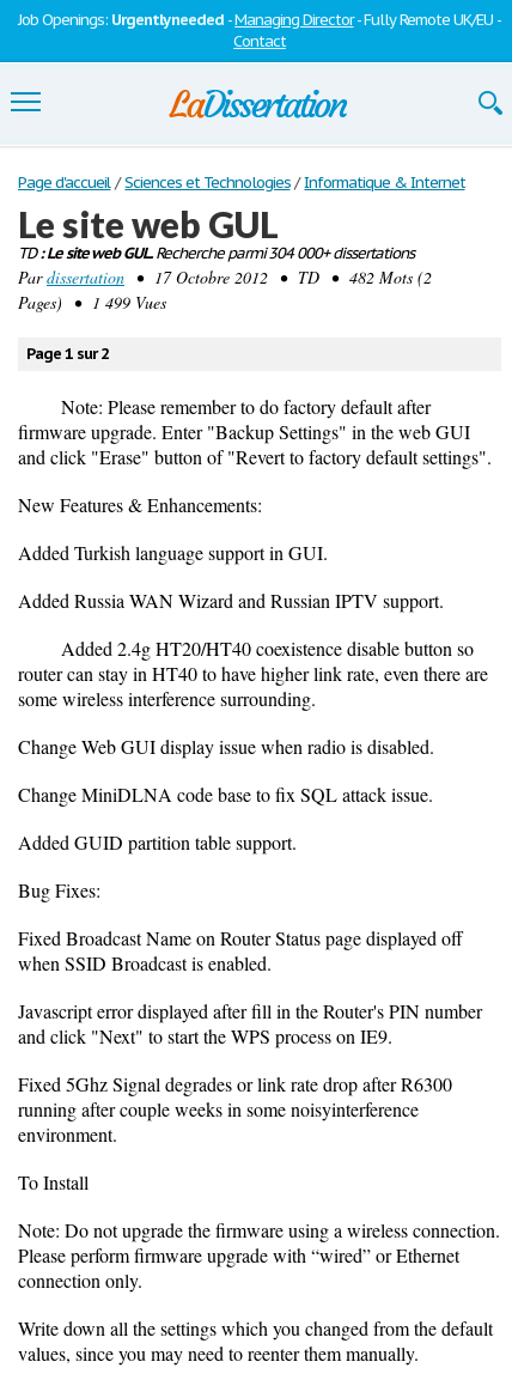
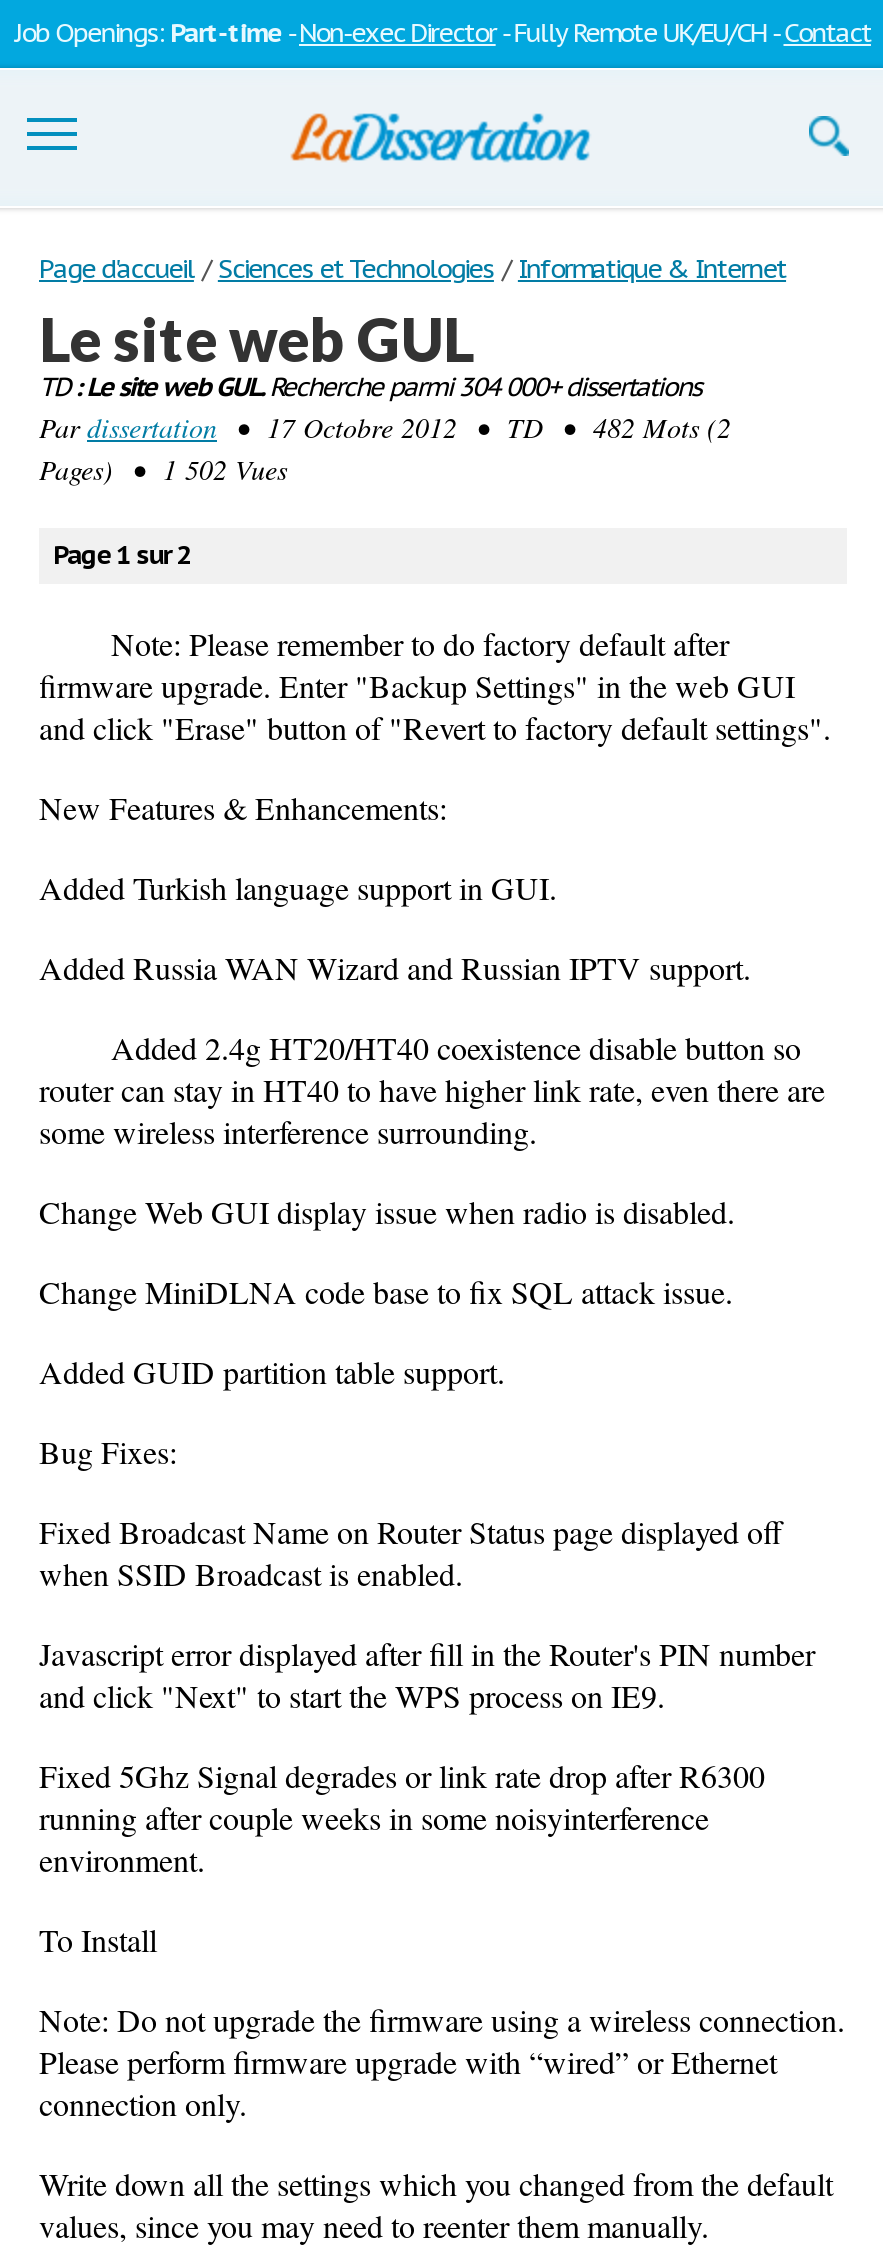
- Job Openings: Urgently needed - Managing Director- Fully Remote UK/EU -
- Contact
+ Job Openings: Part-time -Non-exec Director- Fully Remote UK/EU/CH -Contact

- Pages) • 1 499 Vues
+ Pages) • 1 502 Vues
